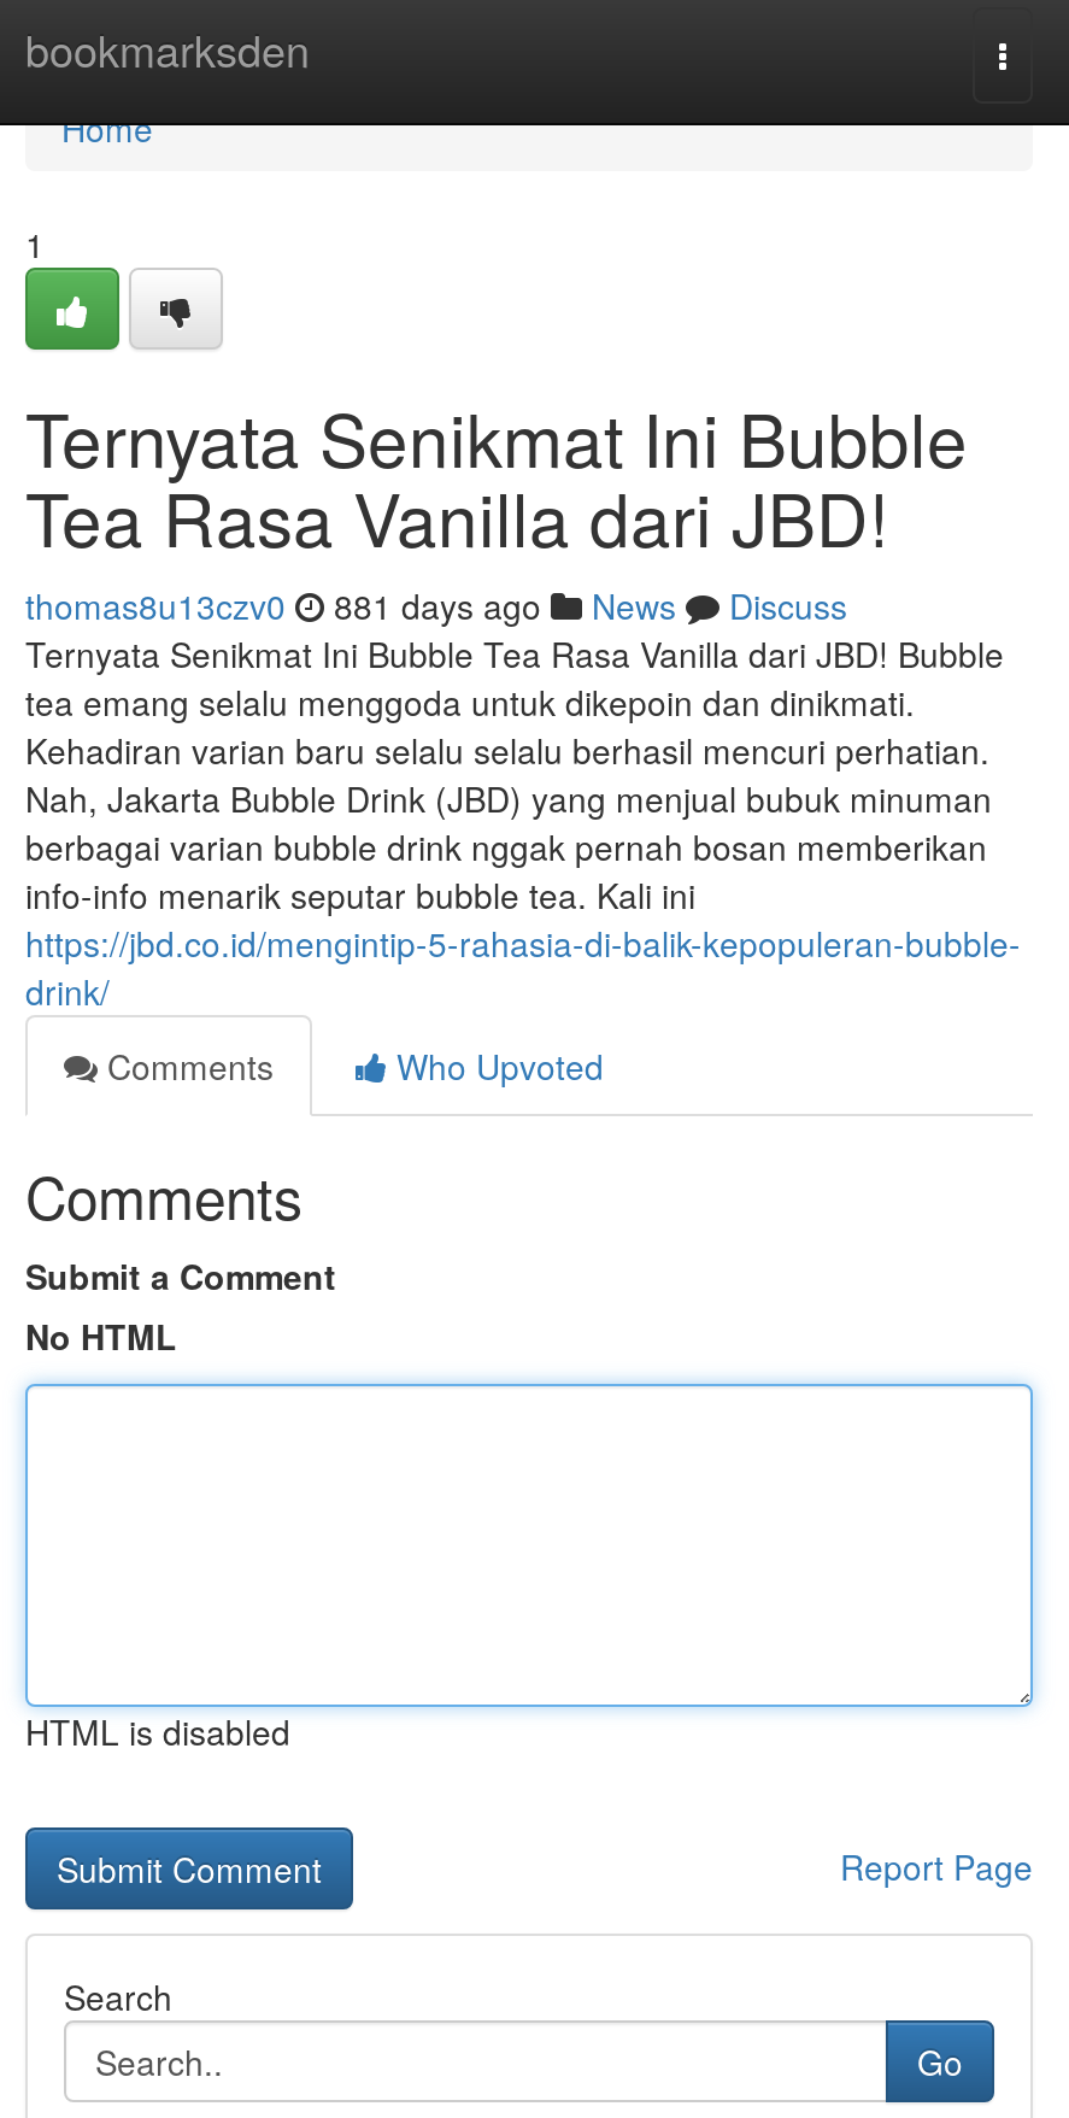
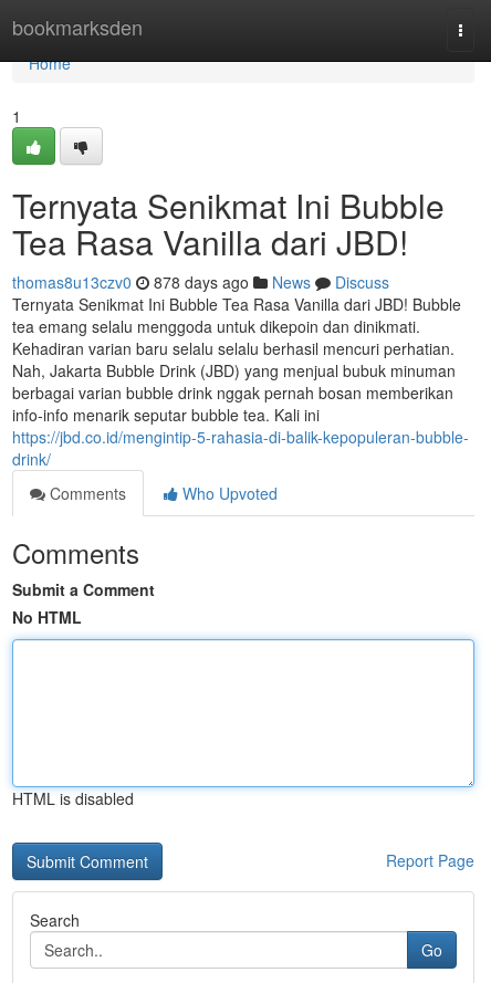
- thomas8u13czv0 881 days ago News Discuss
+ thomas8u13czv0 878 days ago News Discuss
